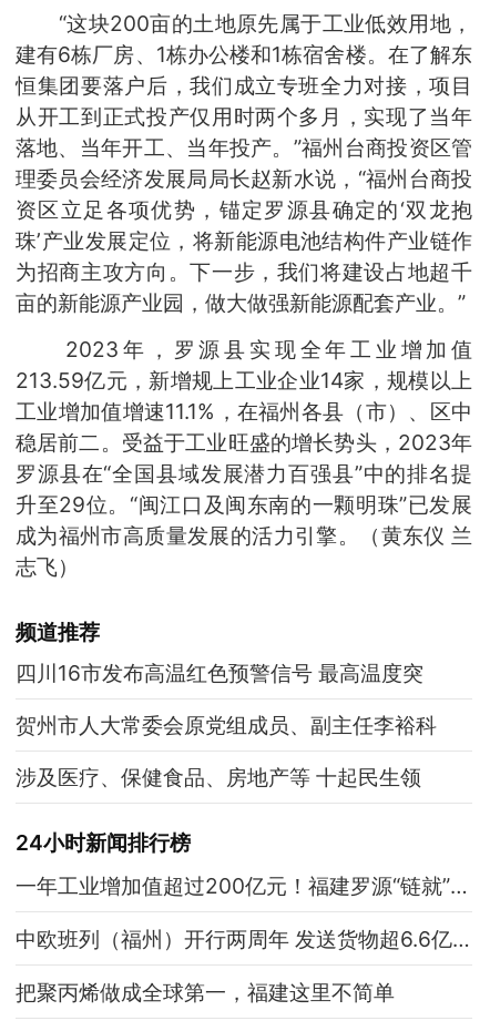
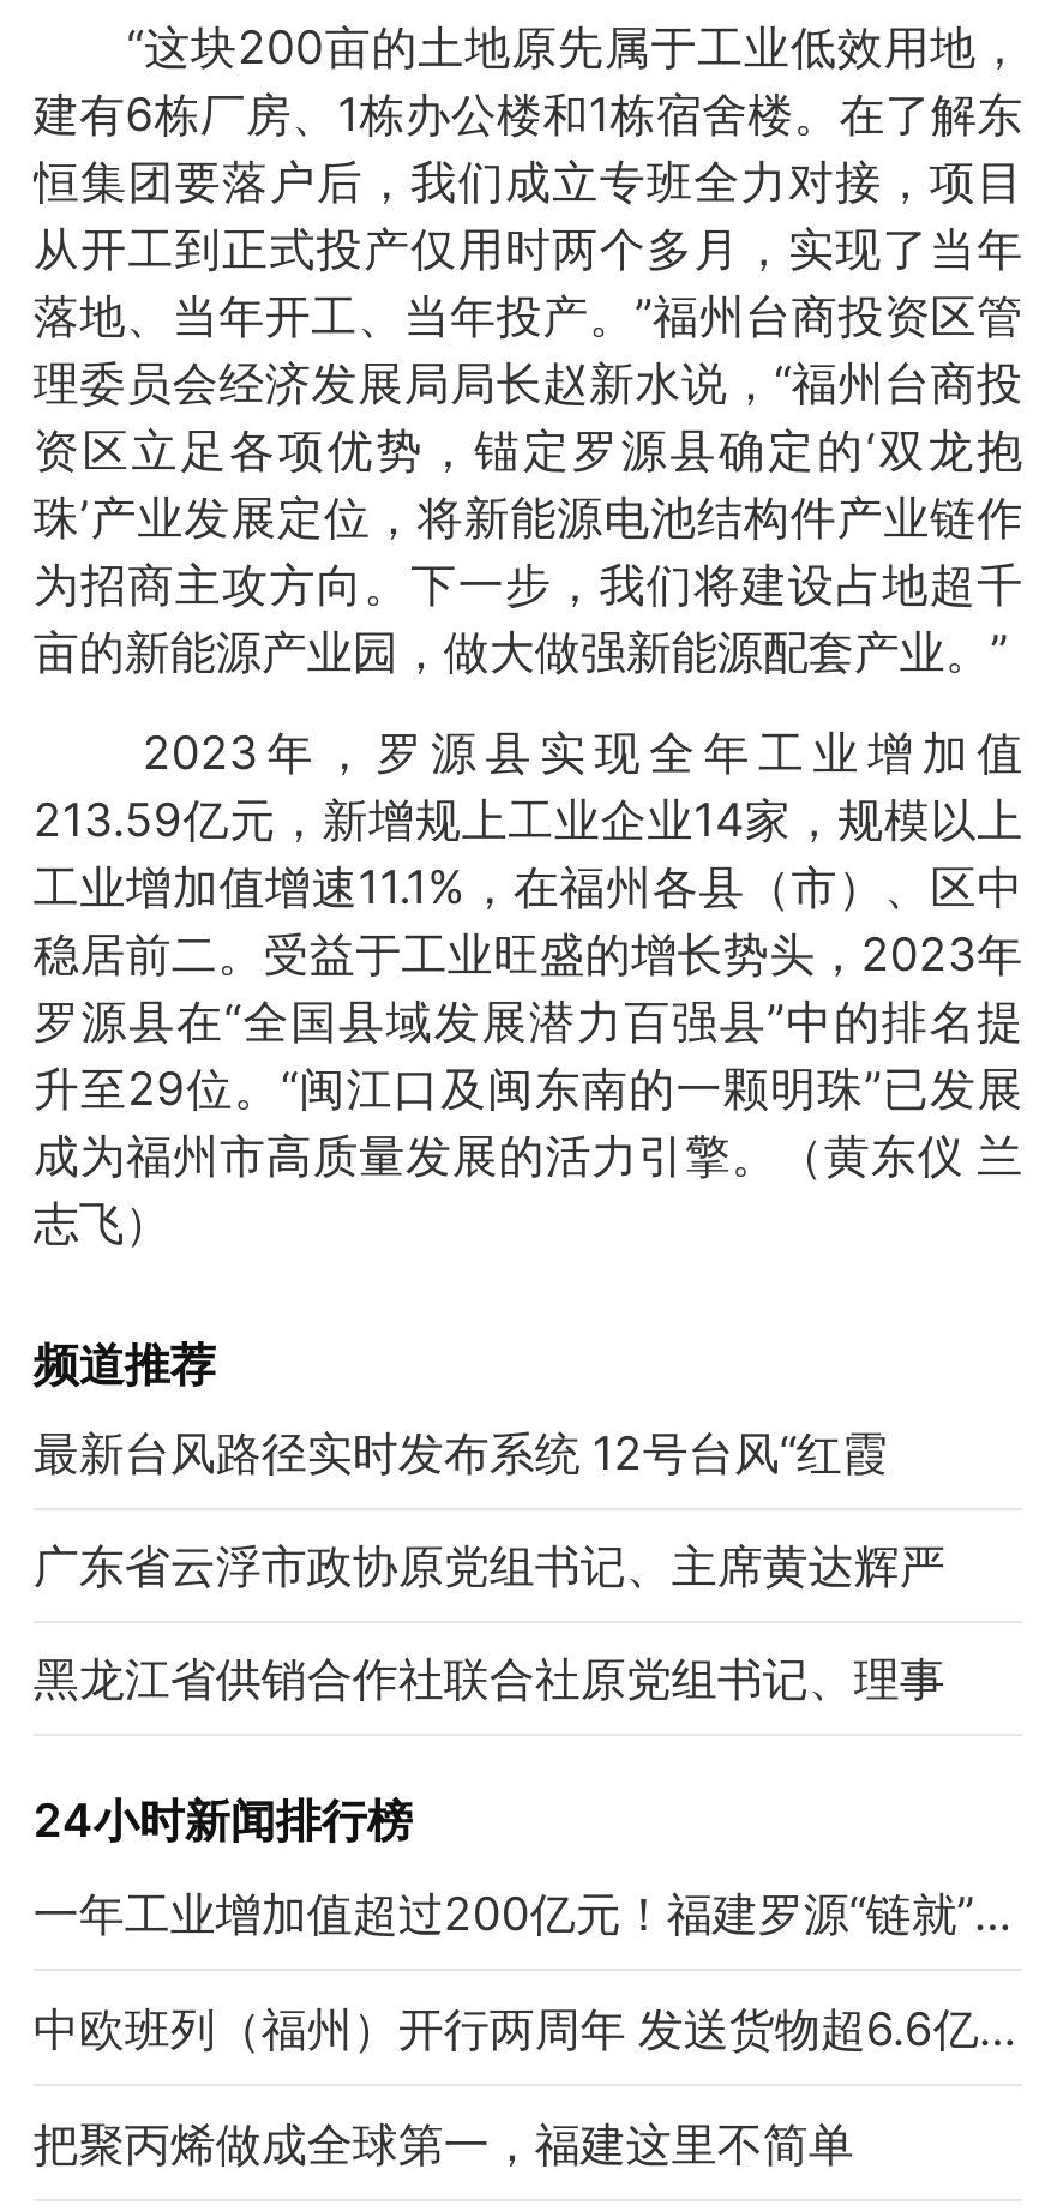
- 四川16市发布高温红色预警信号 最高温度突
+ 最新台风路径实时发布系统 12号台风“红霞

- 贺州市人大常委会原党组成员、副主任李裕科
+ 广东省云浮市政协原党组书记、主席黄达辉严

- 涉及医疗、保健食品、房地产等 十起民生领
+ 黑龙江省供销合作社联合社原党组书记、理事
